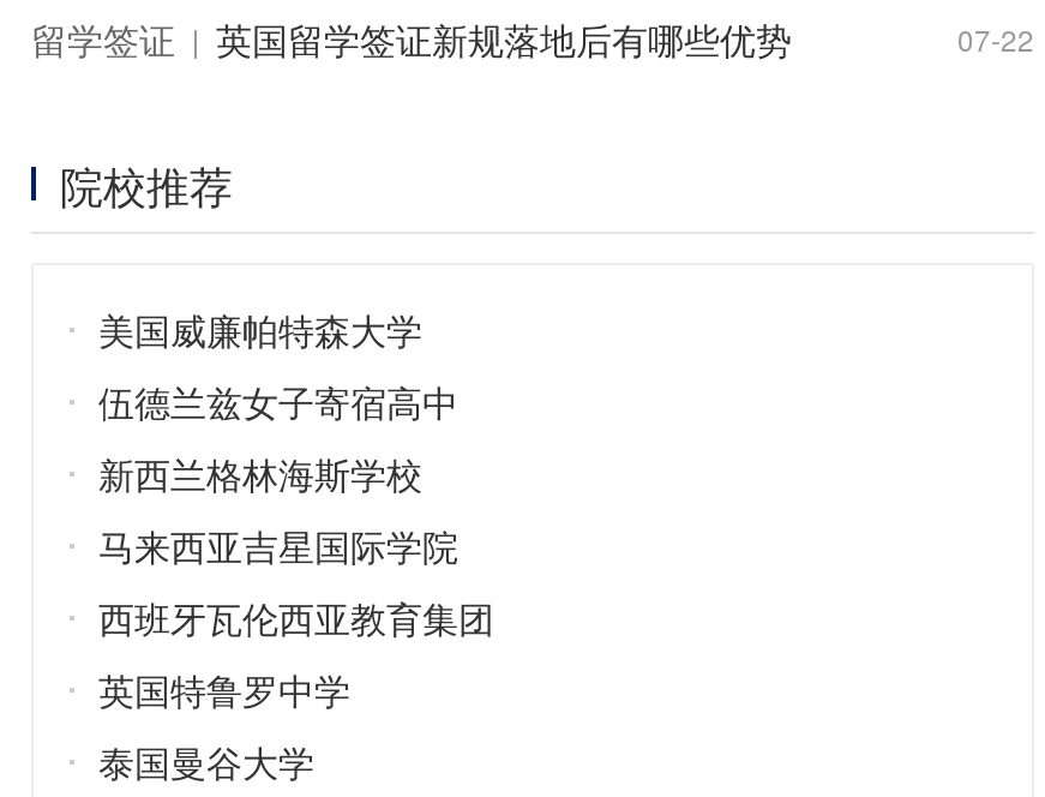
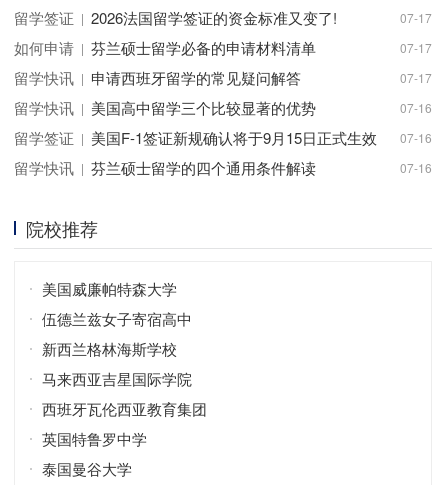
- 英国留学签证新规落地后有哪些优势
- 07-22
+ 2026法国留学签证的资金标准又变了!
+ 07-17
+ 如何申请
+ 芬兰硕士留学必备的申请材料清单
+ 07-17
+ 留学快讯
+ 申请西班牙留学的常见疑问解答
+ 07-17
+ 留学快讯
+ 美国高中留学三个比较显著的优势
+ 07-16
+ 留学签证
+ 美国F-1签证新规确认将于9月15日正式生效
+ 07-16
+ 留学快讯
+ 芬兰硕士留学的四个通用条件解读
+ 07-16
